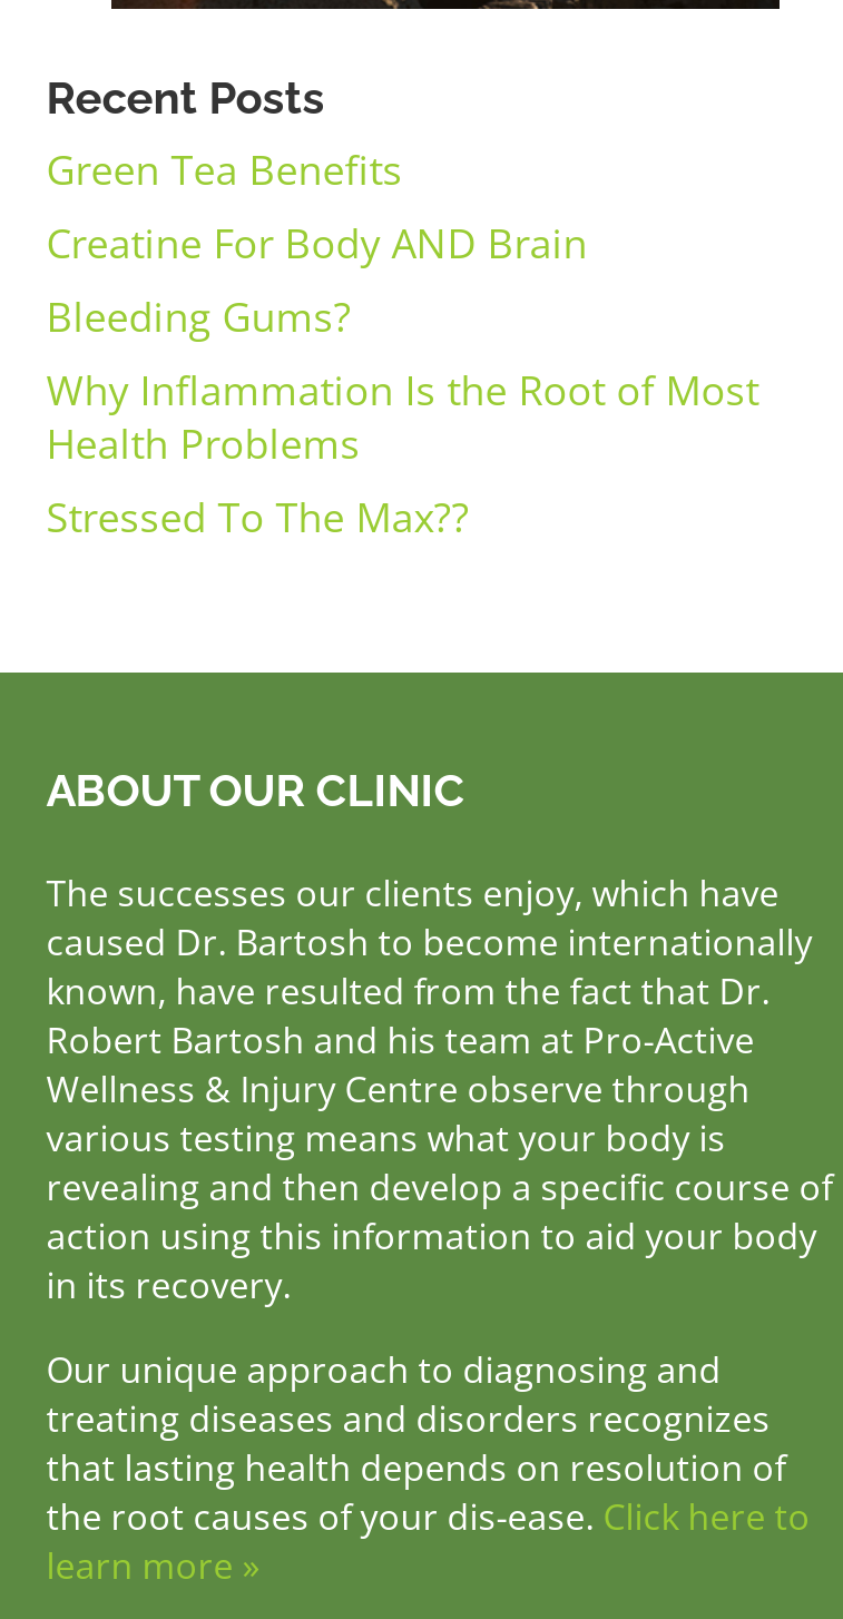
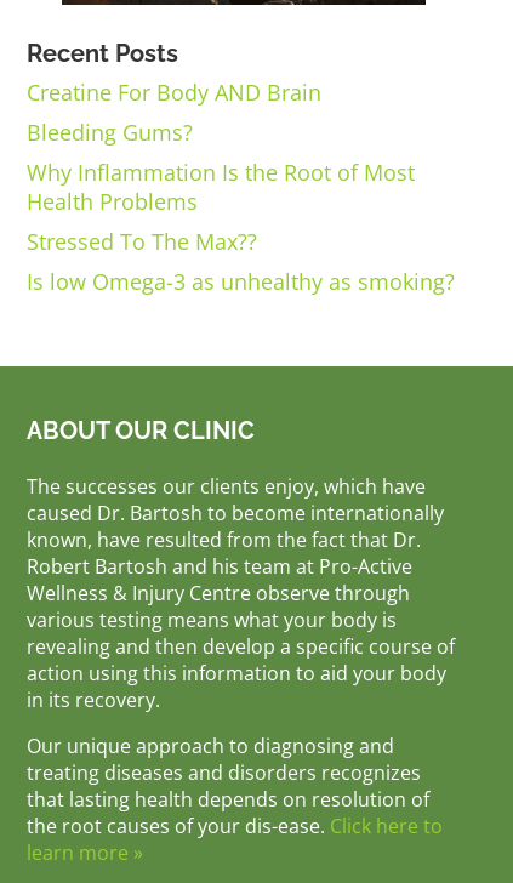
- Green Tea Benefits

moved up: Creatine For Body AND Brain | Bleeding Gums? | Why Inflammation Is the Root of Most | Health Problems | Stressed To The Max??

+ Is low Omega-3 as unhealthy as smoking?
